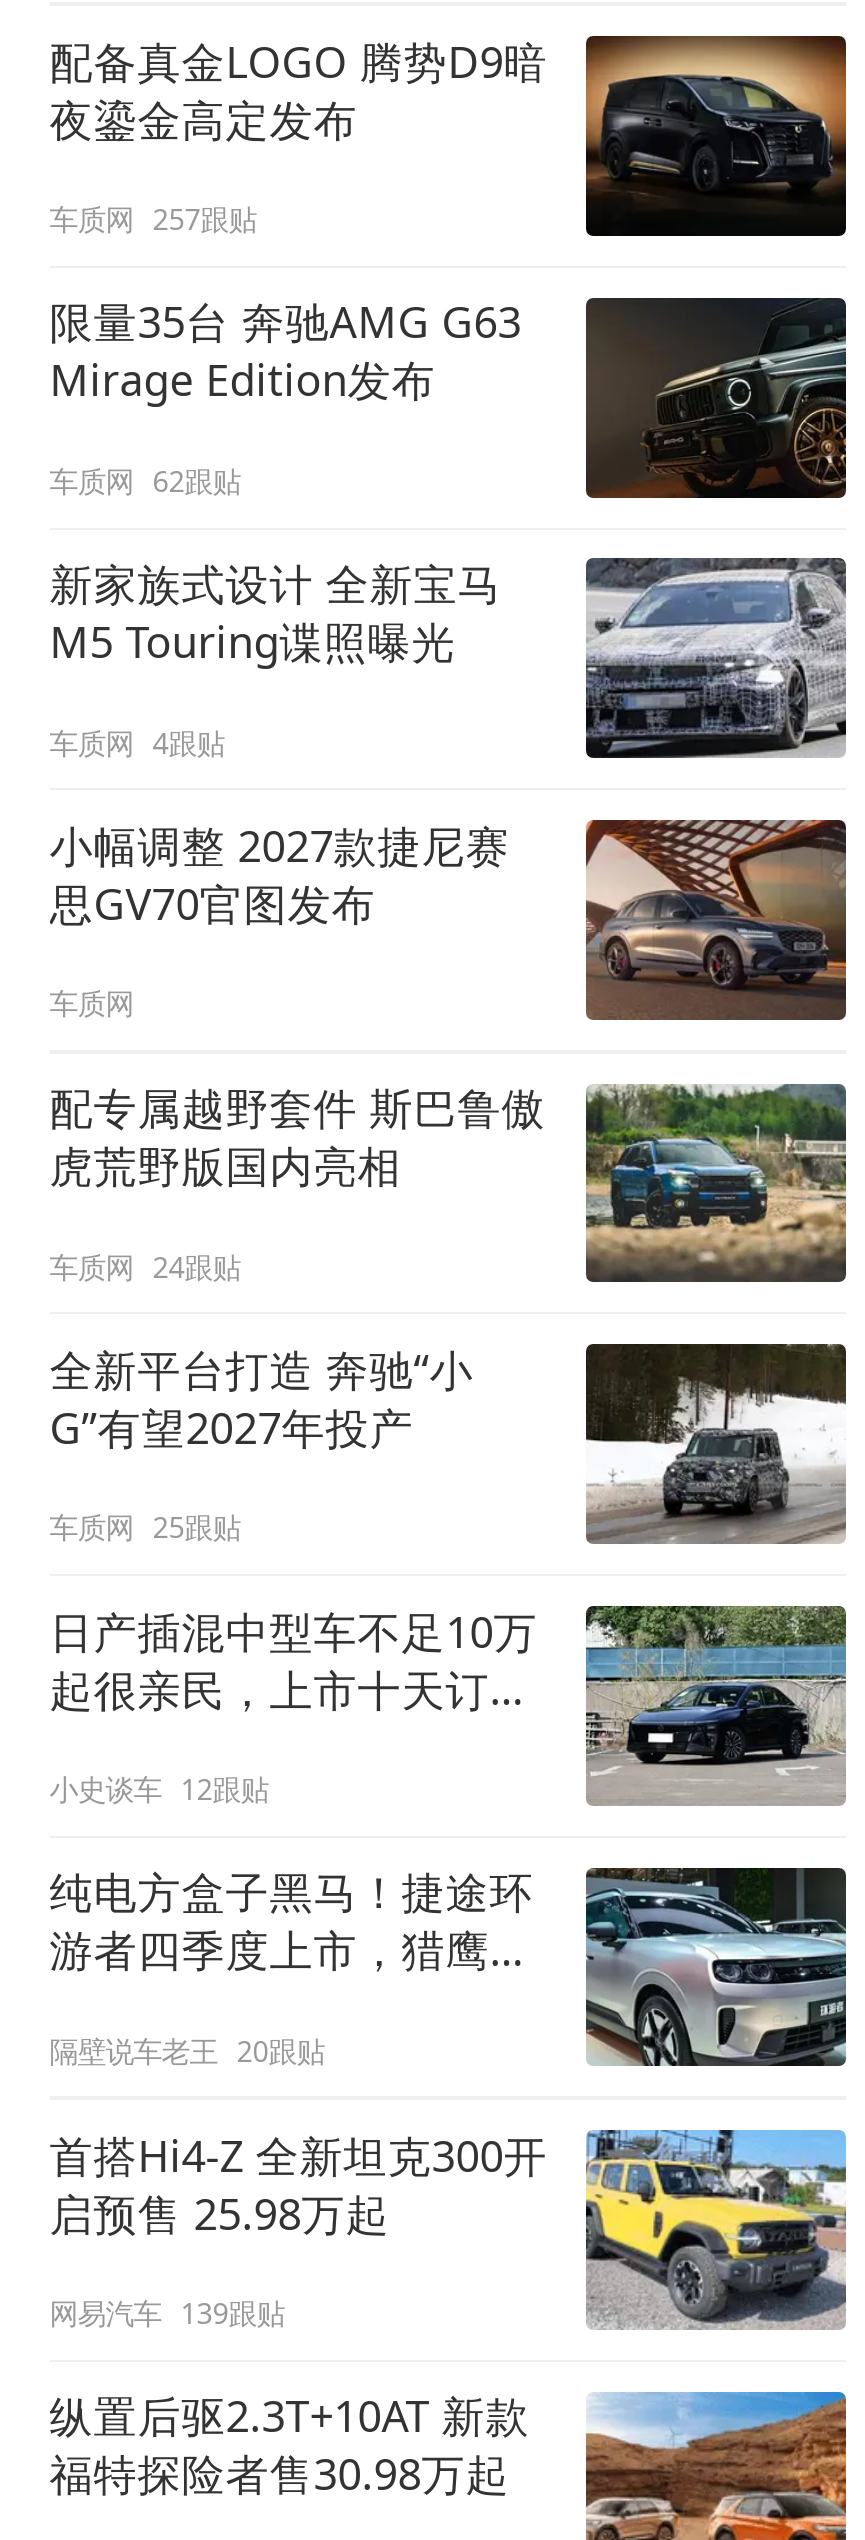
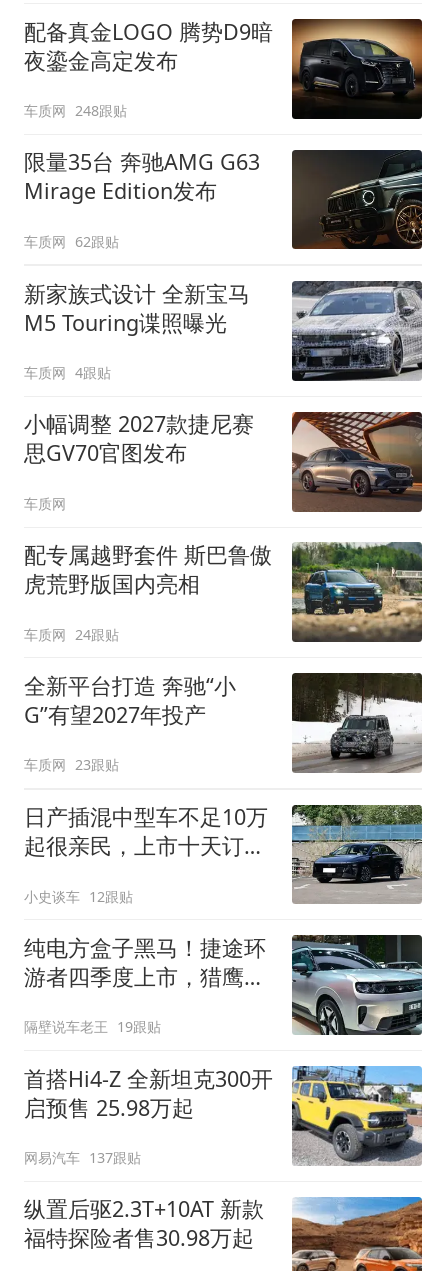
- 车质网 257跟贴
+ 车质网 248跟贴

- 车质网 25跟贴
+ 车质网 23跟贴

- 隔壁说车老王 20跟贴
+ 隔壁说车老王 19跟贴

- 网易汽车 139跟贴
+ 网易汽车 137跟贴
